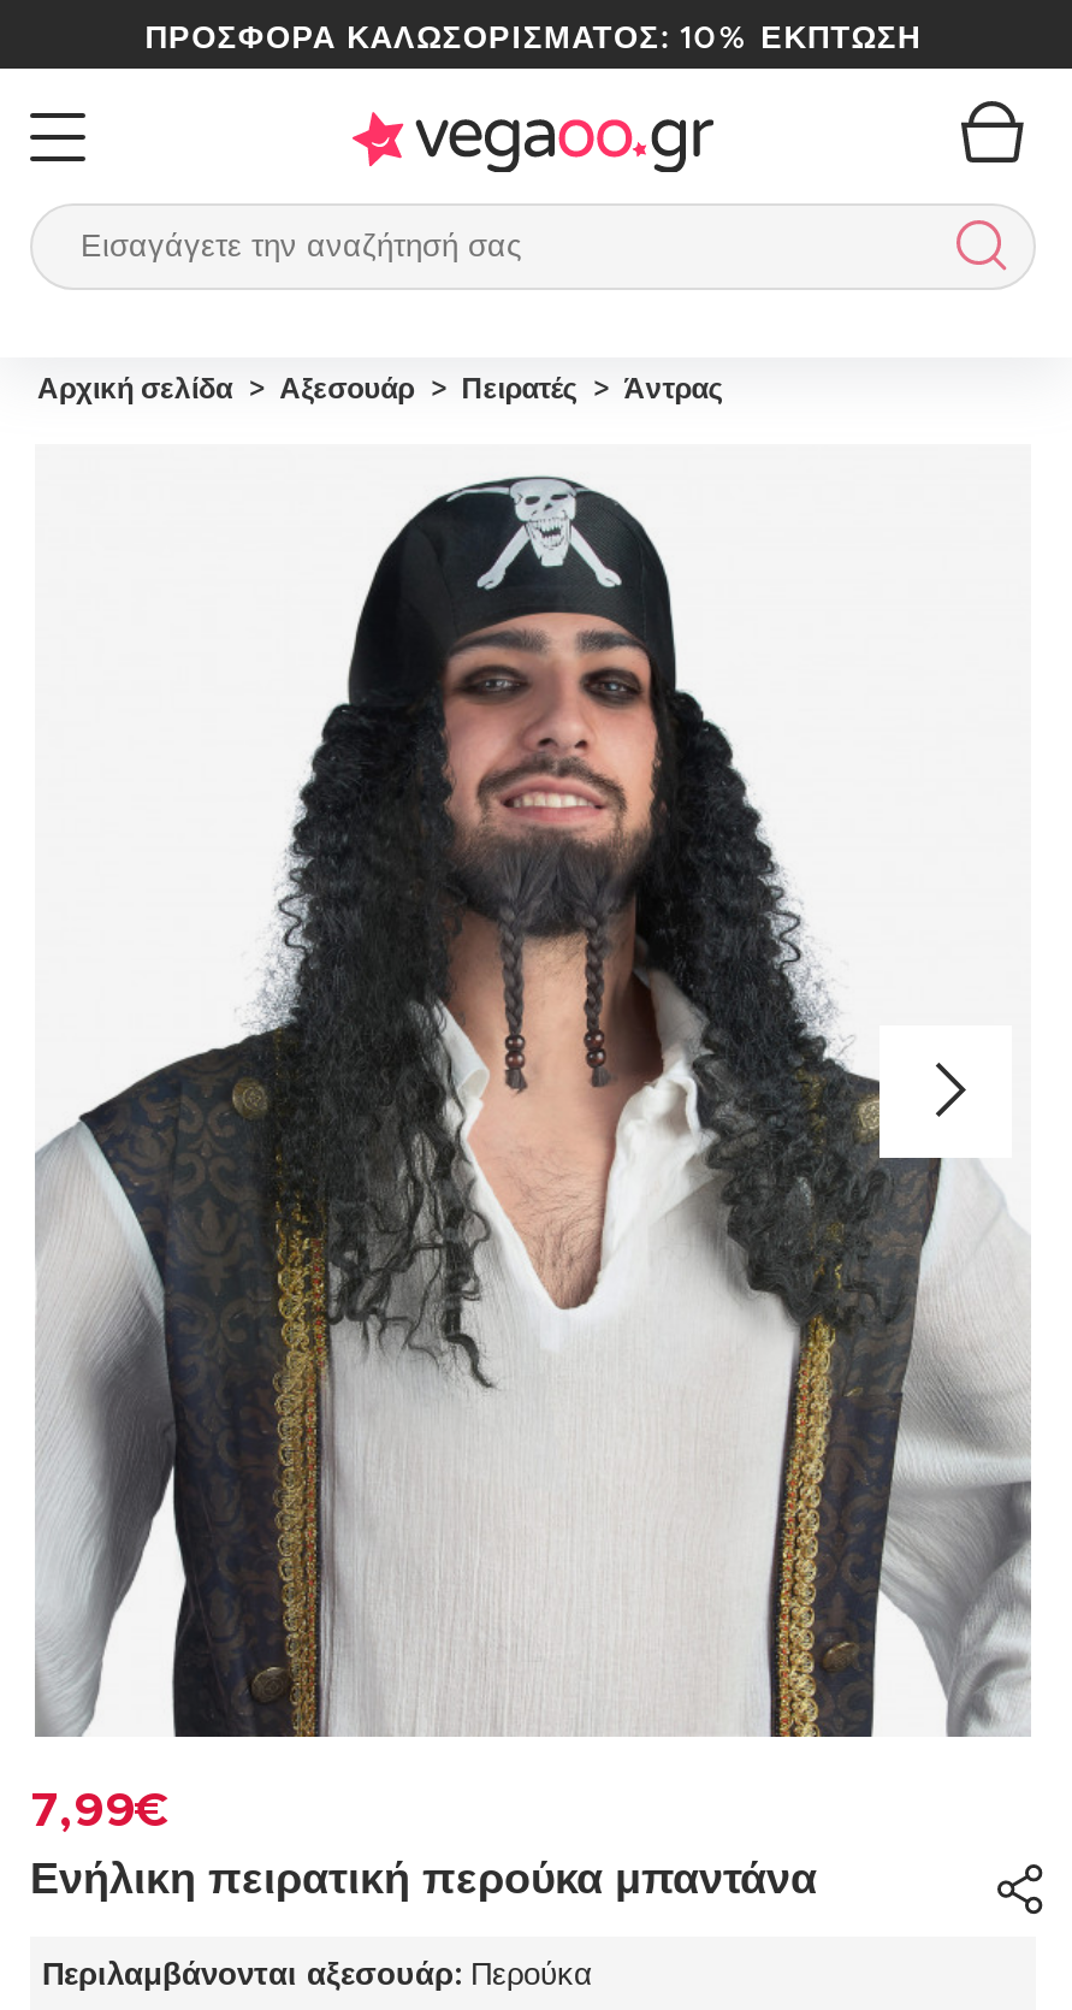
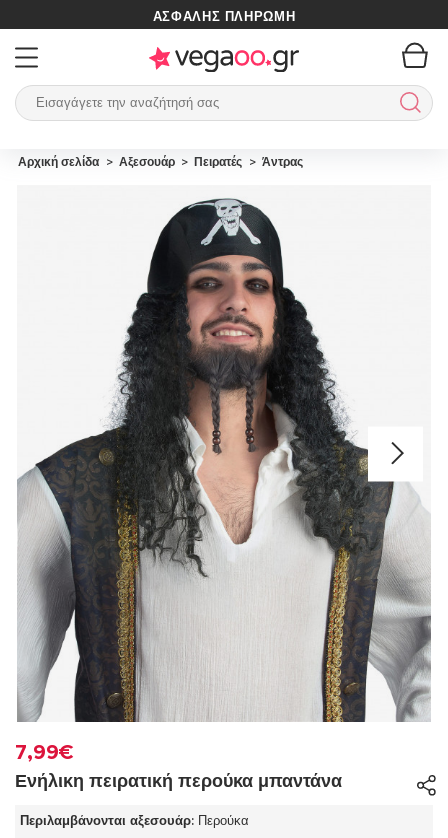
- ΠΡΟΣΦΟΡΑ ΚΑΛΩΣΟΡΊΣΜΑΤΟΣ: 10% ΈΚΠΤΩΣΗ
+ ΑΣΦΑΛΉΣ ΠΛΗΡΩΜΉ
